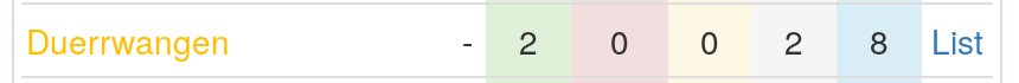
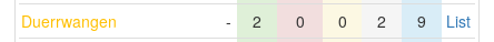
- 8
+ 9
